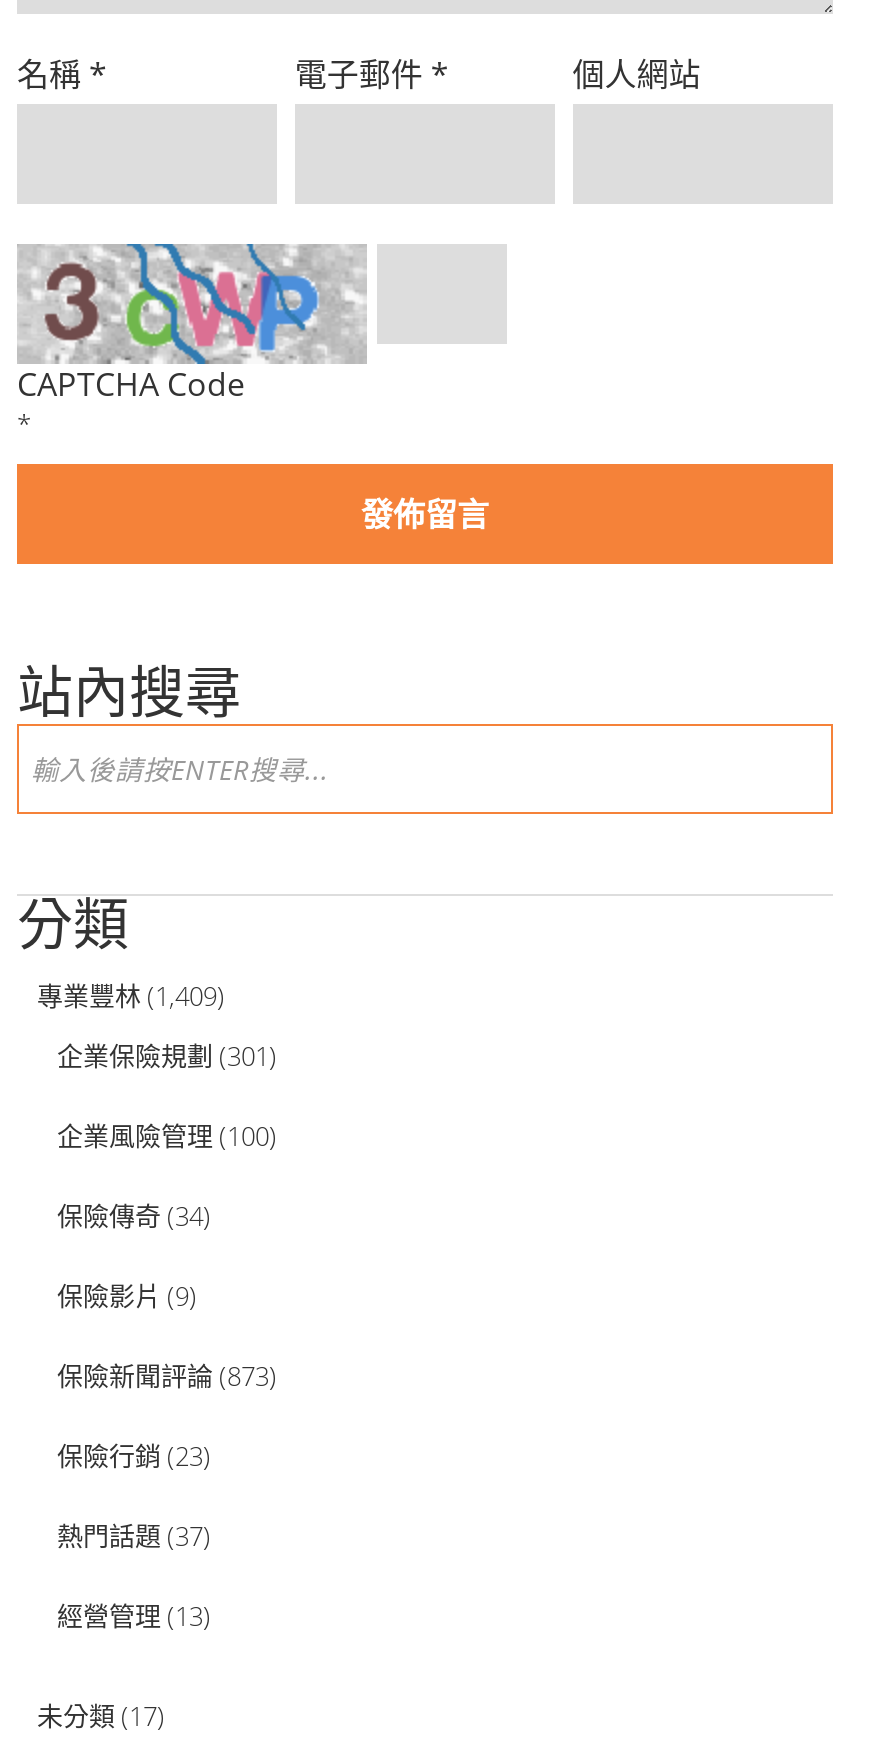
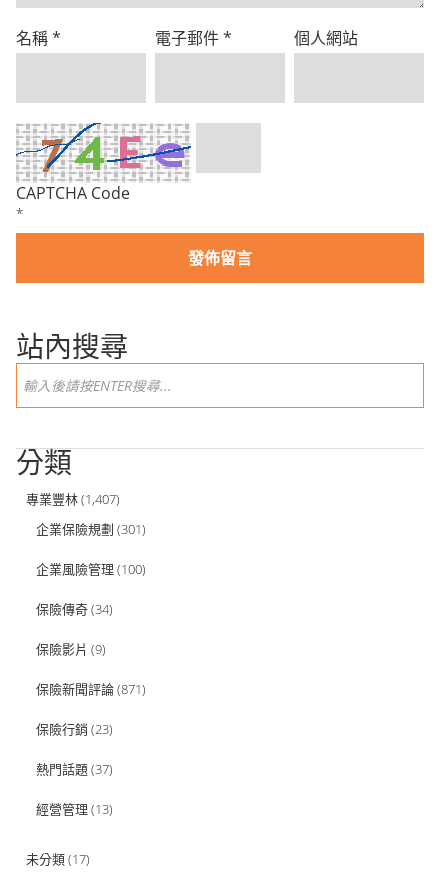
- [image]
+ [image]

- 專業豐林(1,409)
+ 專業豐林(1,407)

- 保險新聞評論(873)
+ 保險新聞評論(871)
